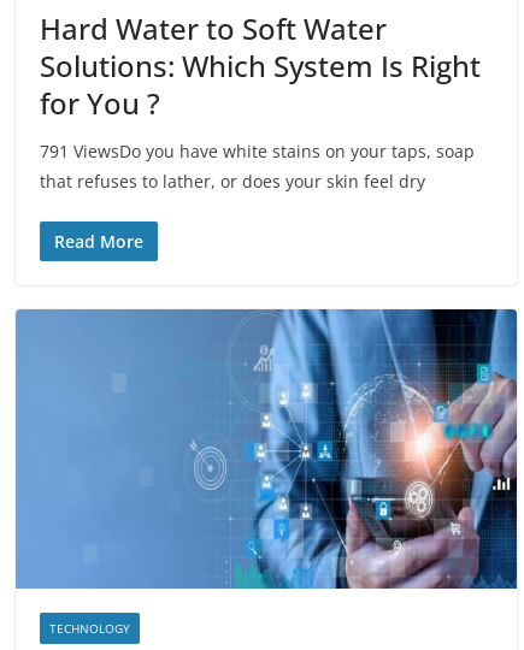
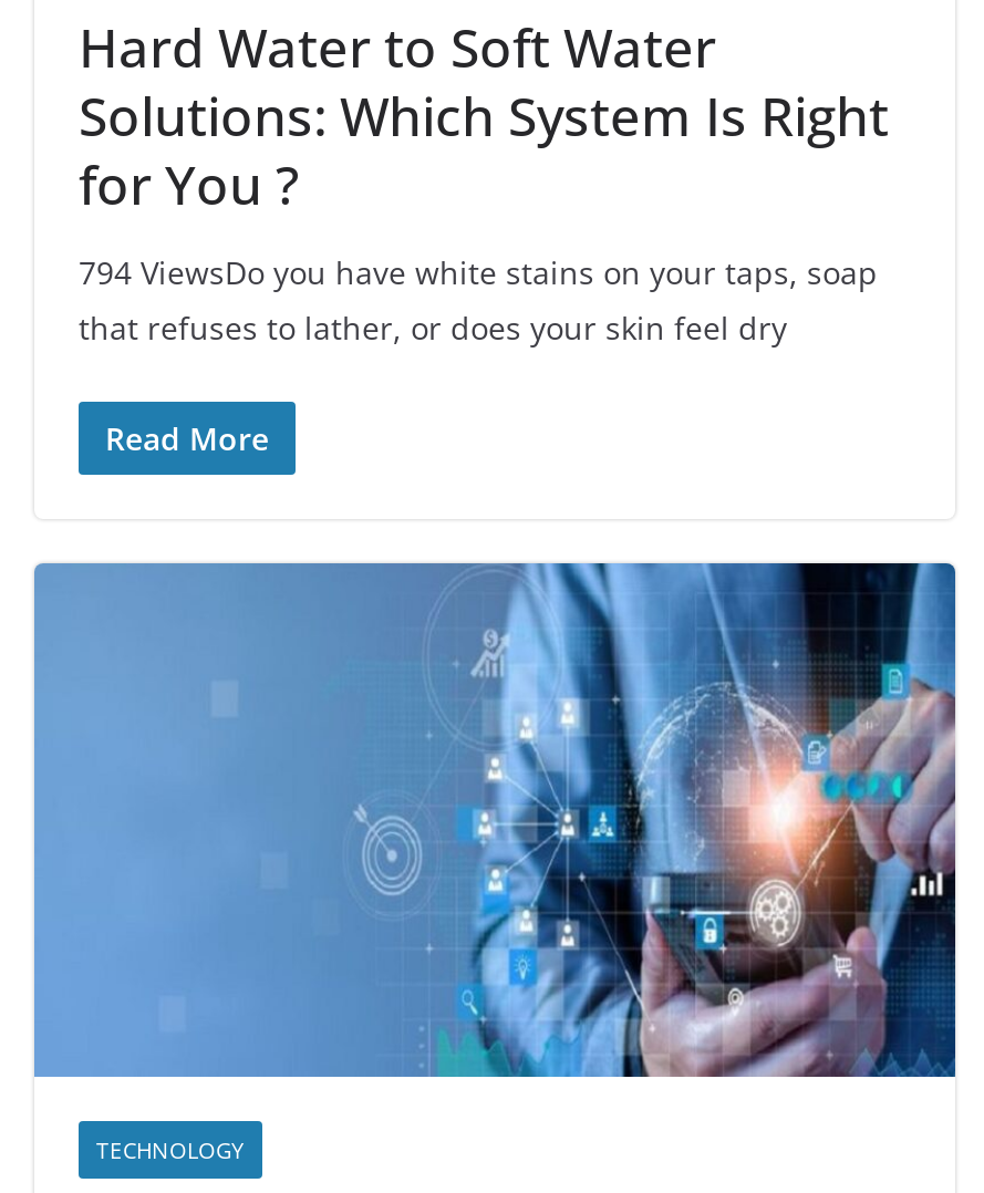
- 791 ViewsDo you have white stains on your taps, soap
+ 794 ViewsDo you have white stains on your taps, soap
